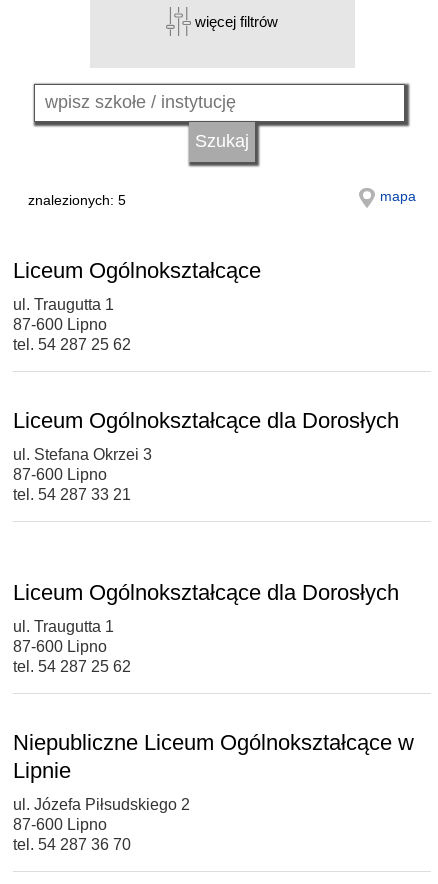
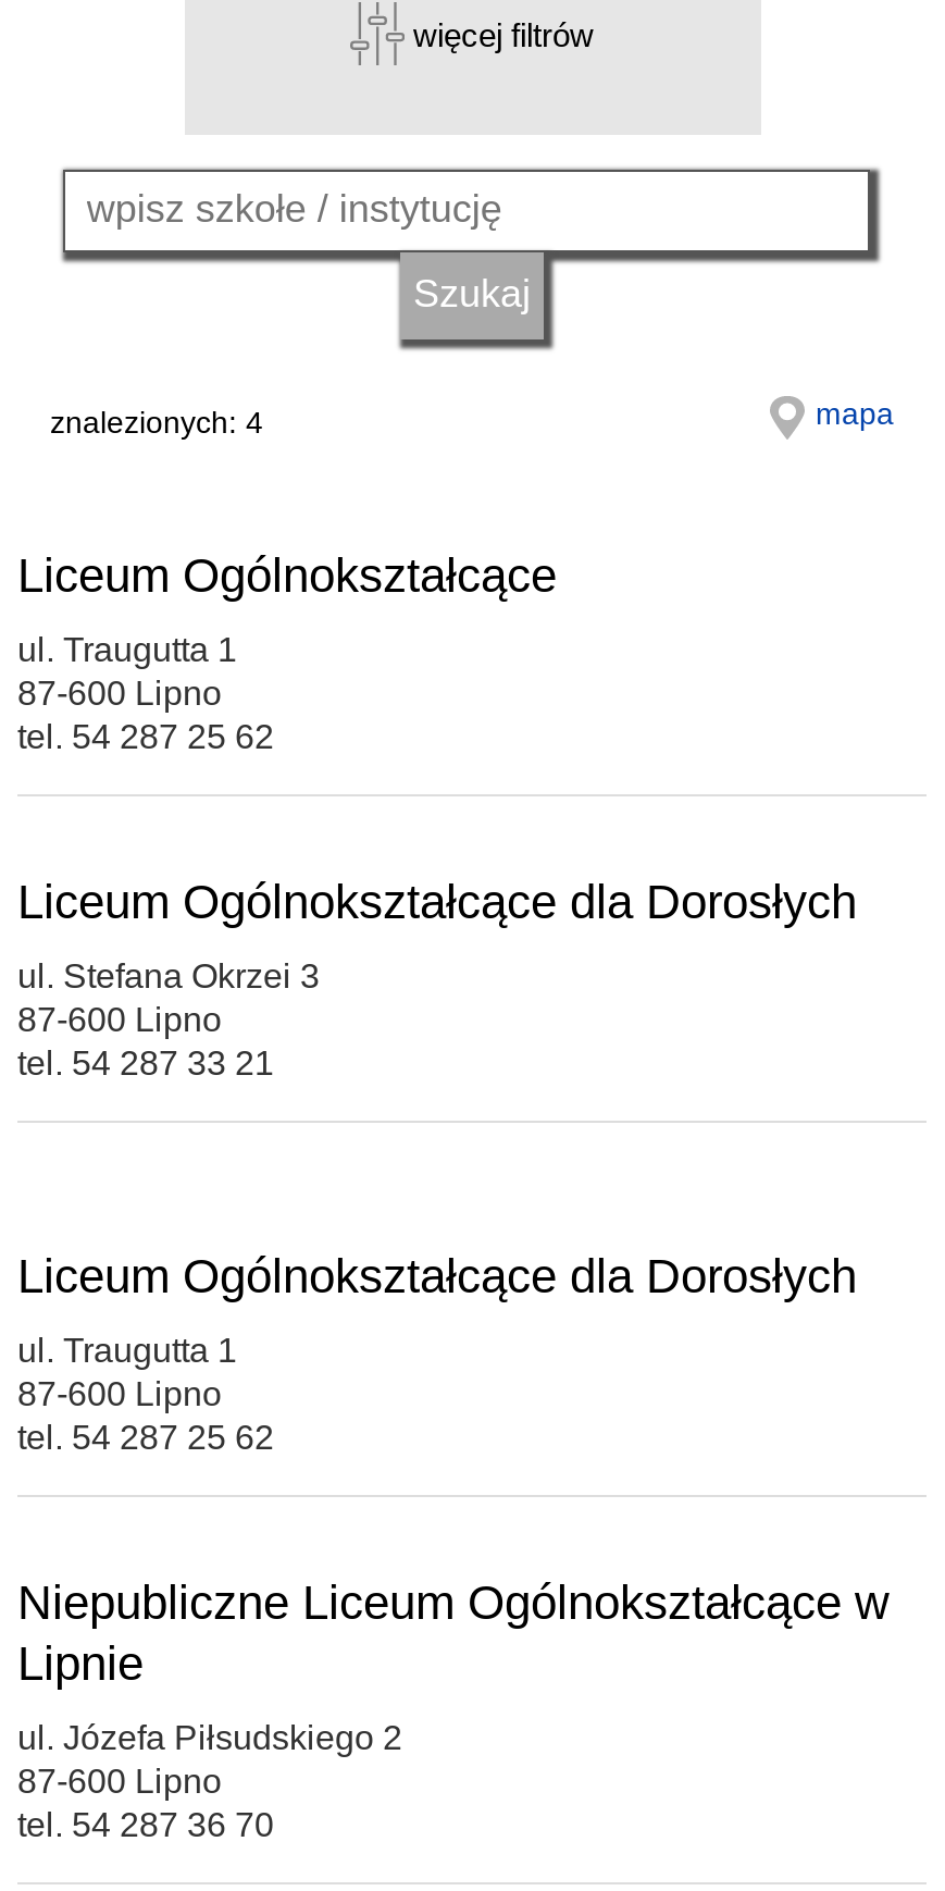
- znalezionych: 5
+ znalezionych: 4
